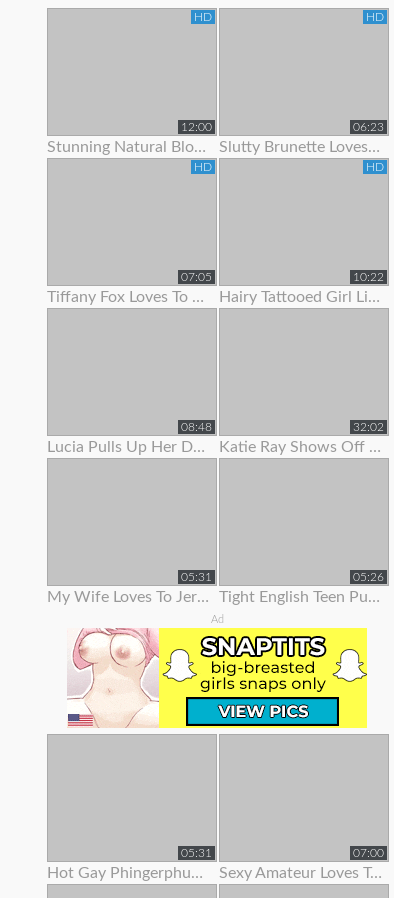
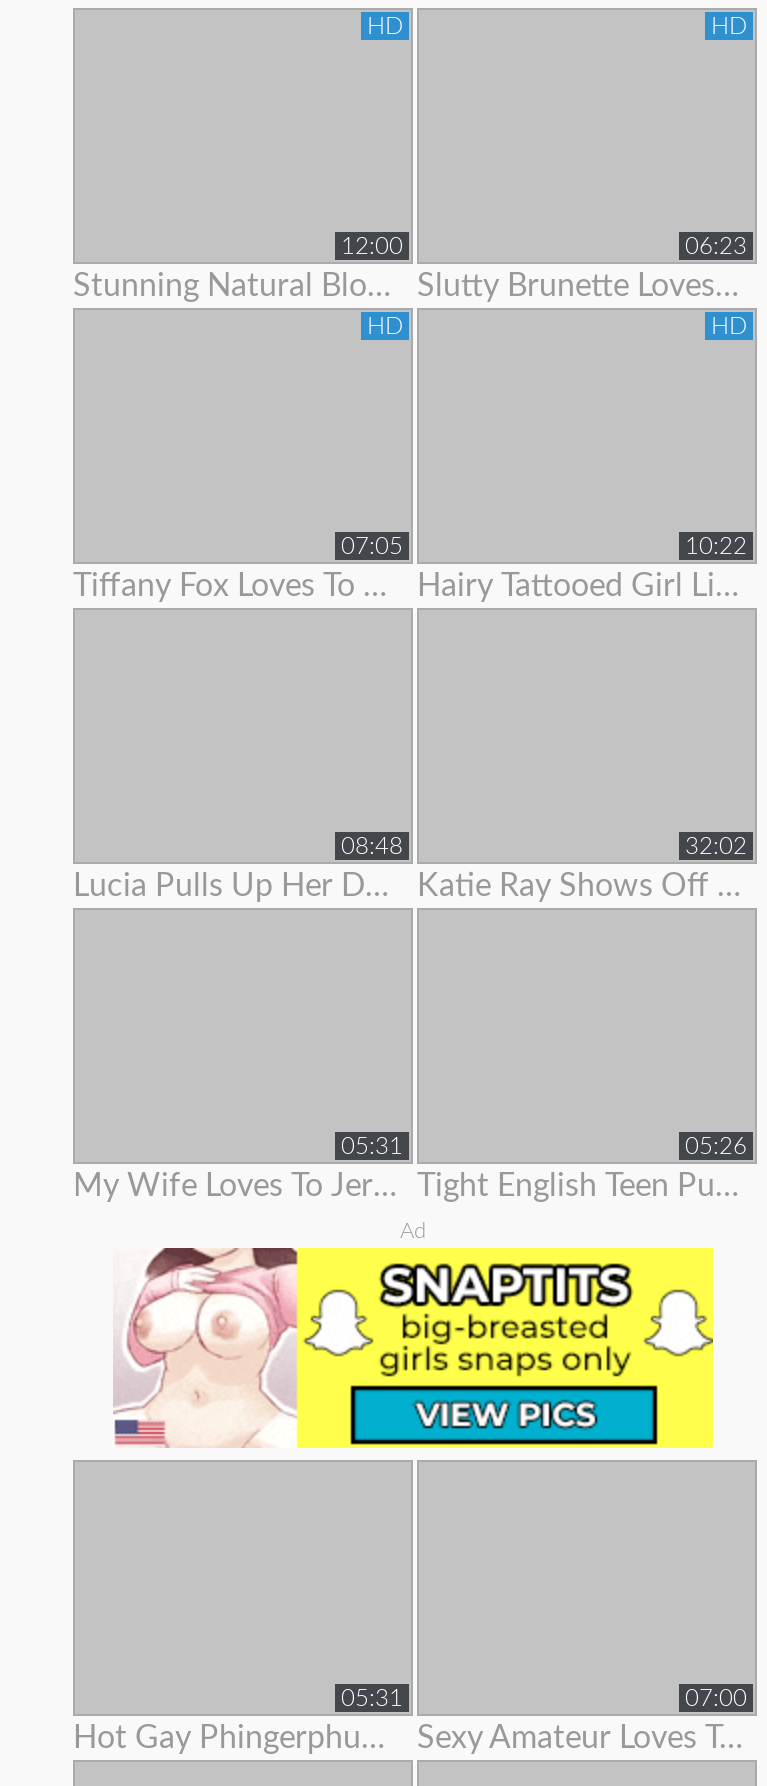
- [image]
+ [image]
